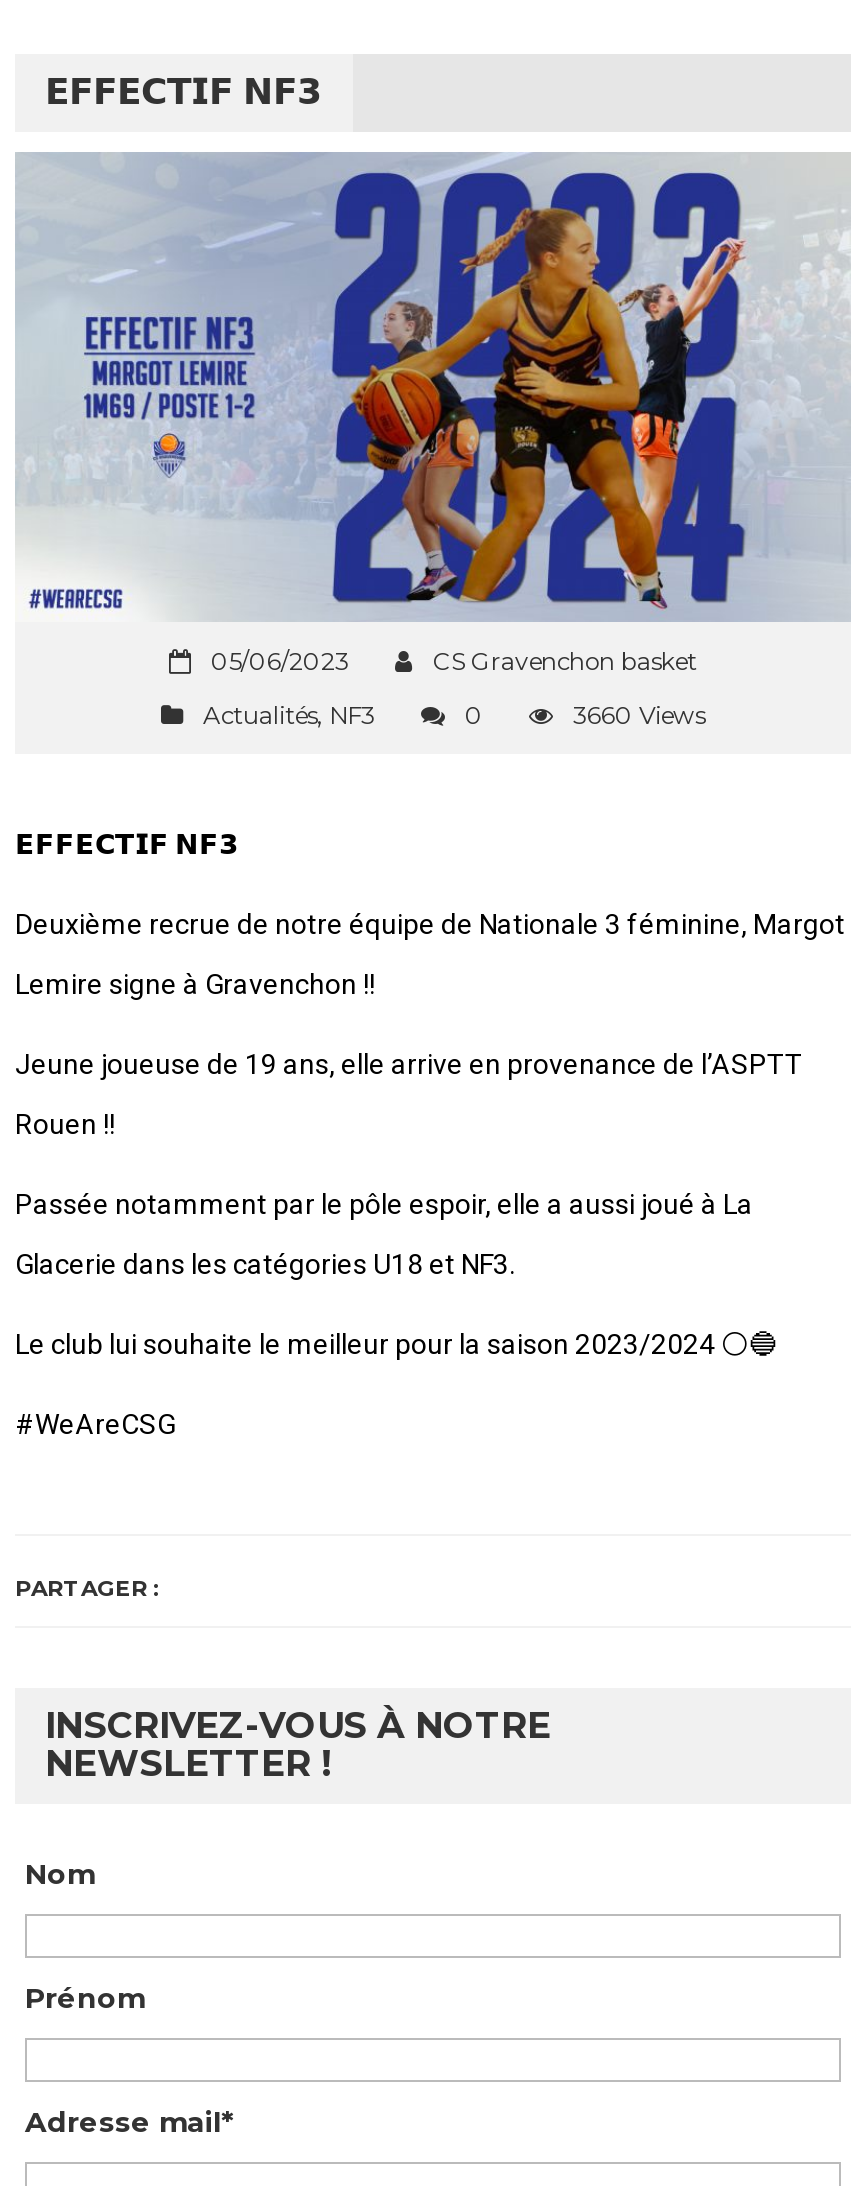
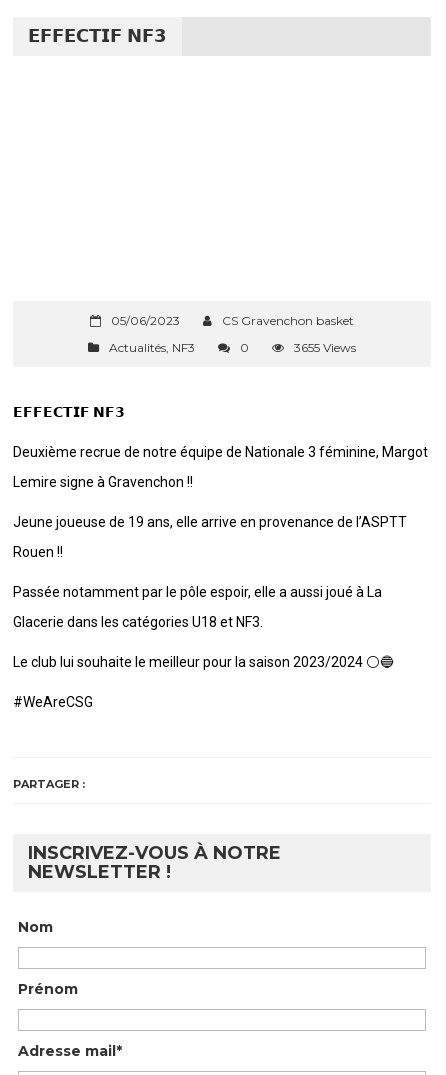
- [image]

- 3660 Views
+ 3655 Views
